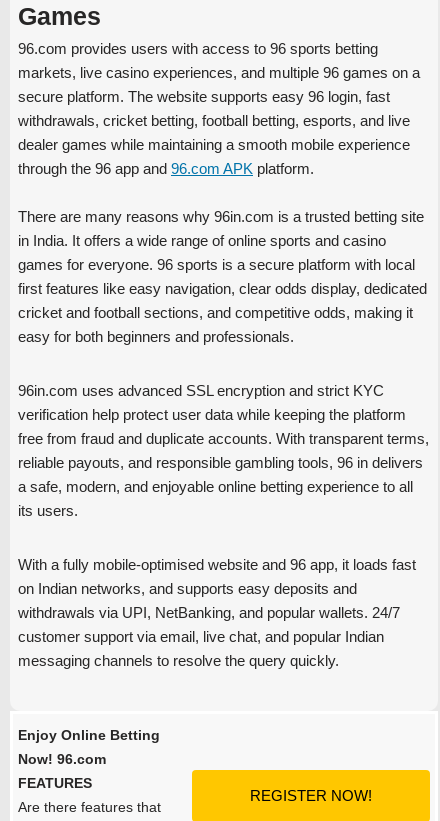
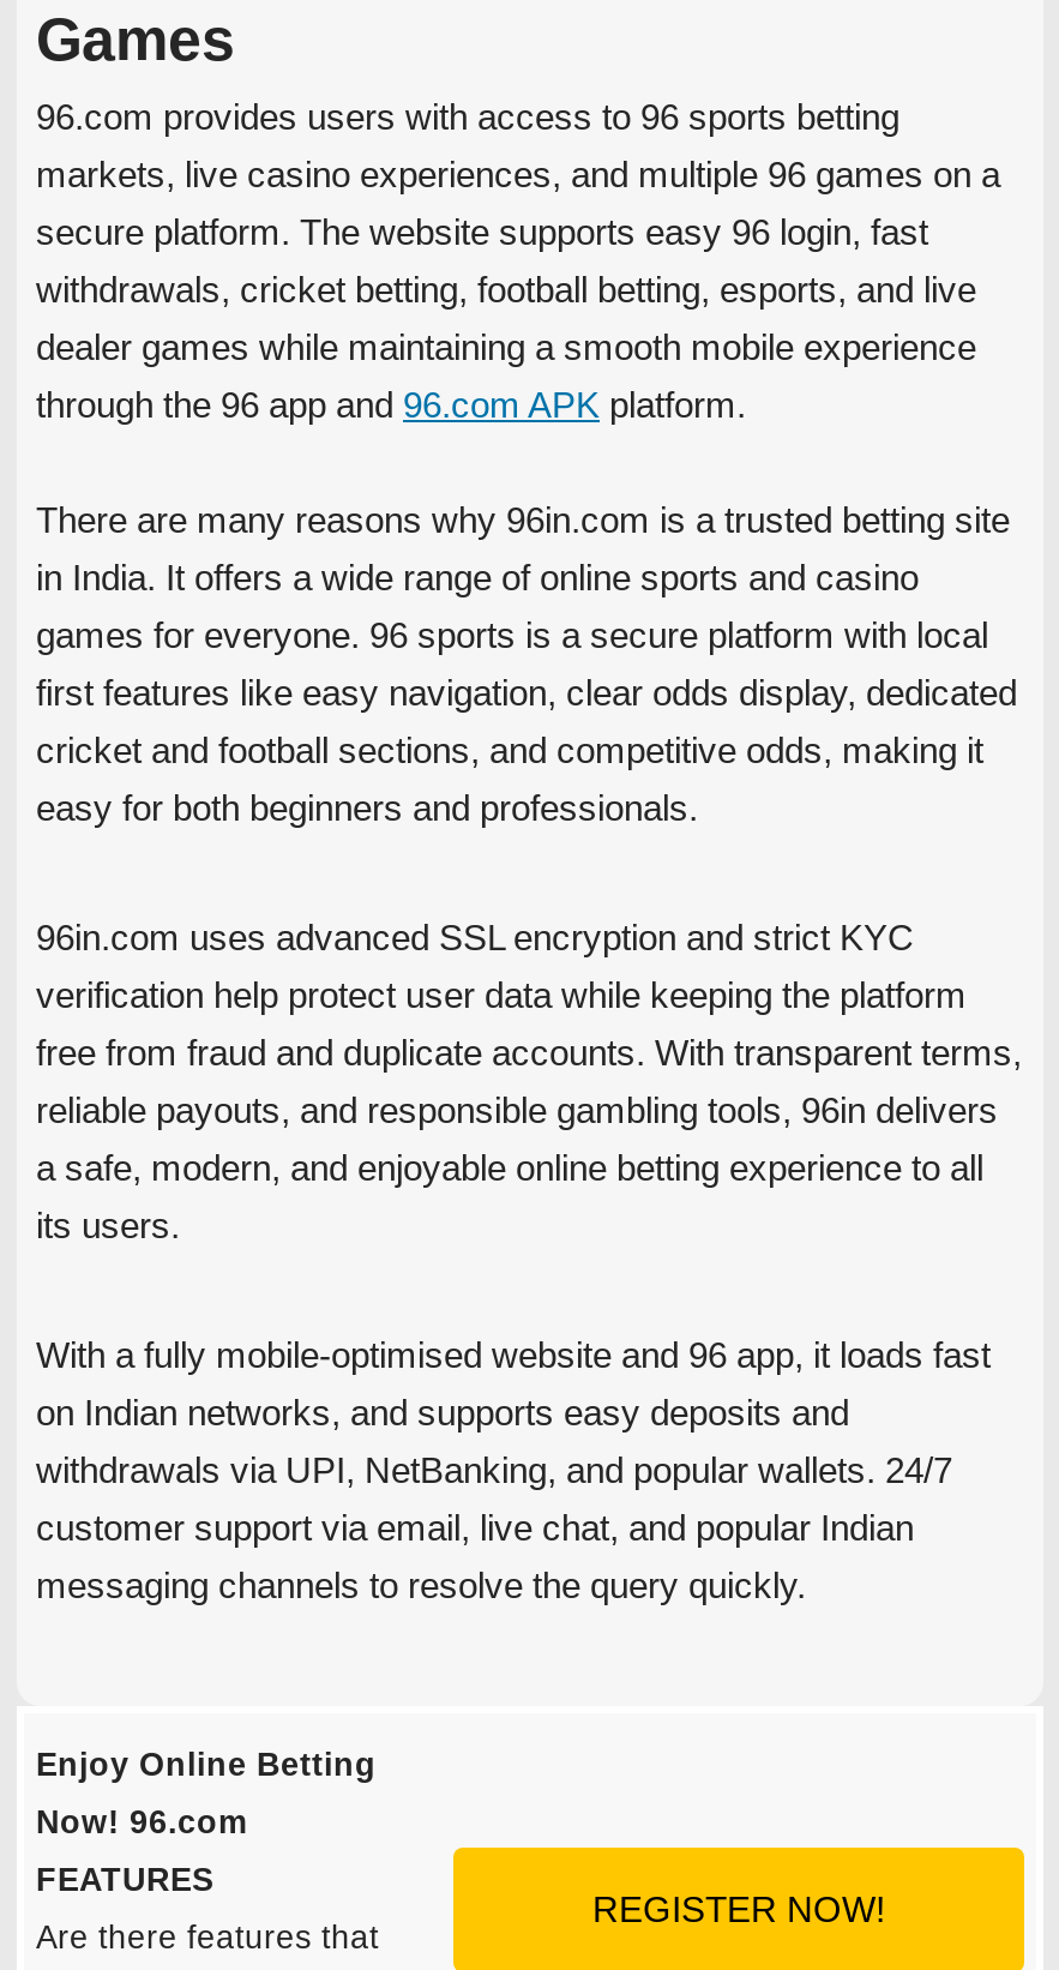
- reliable payouts, and responsible gambling tools, 96 in delivers
+ reliable payouts, and responsible gambling tools, 96in delivers
